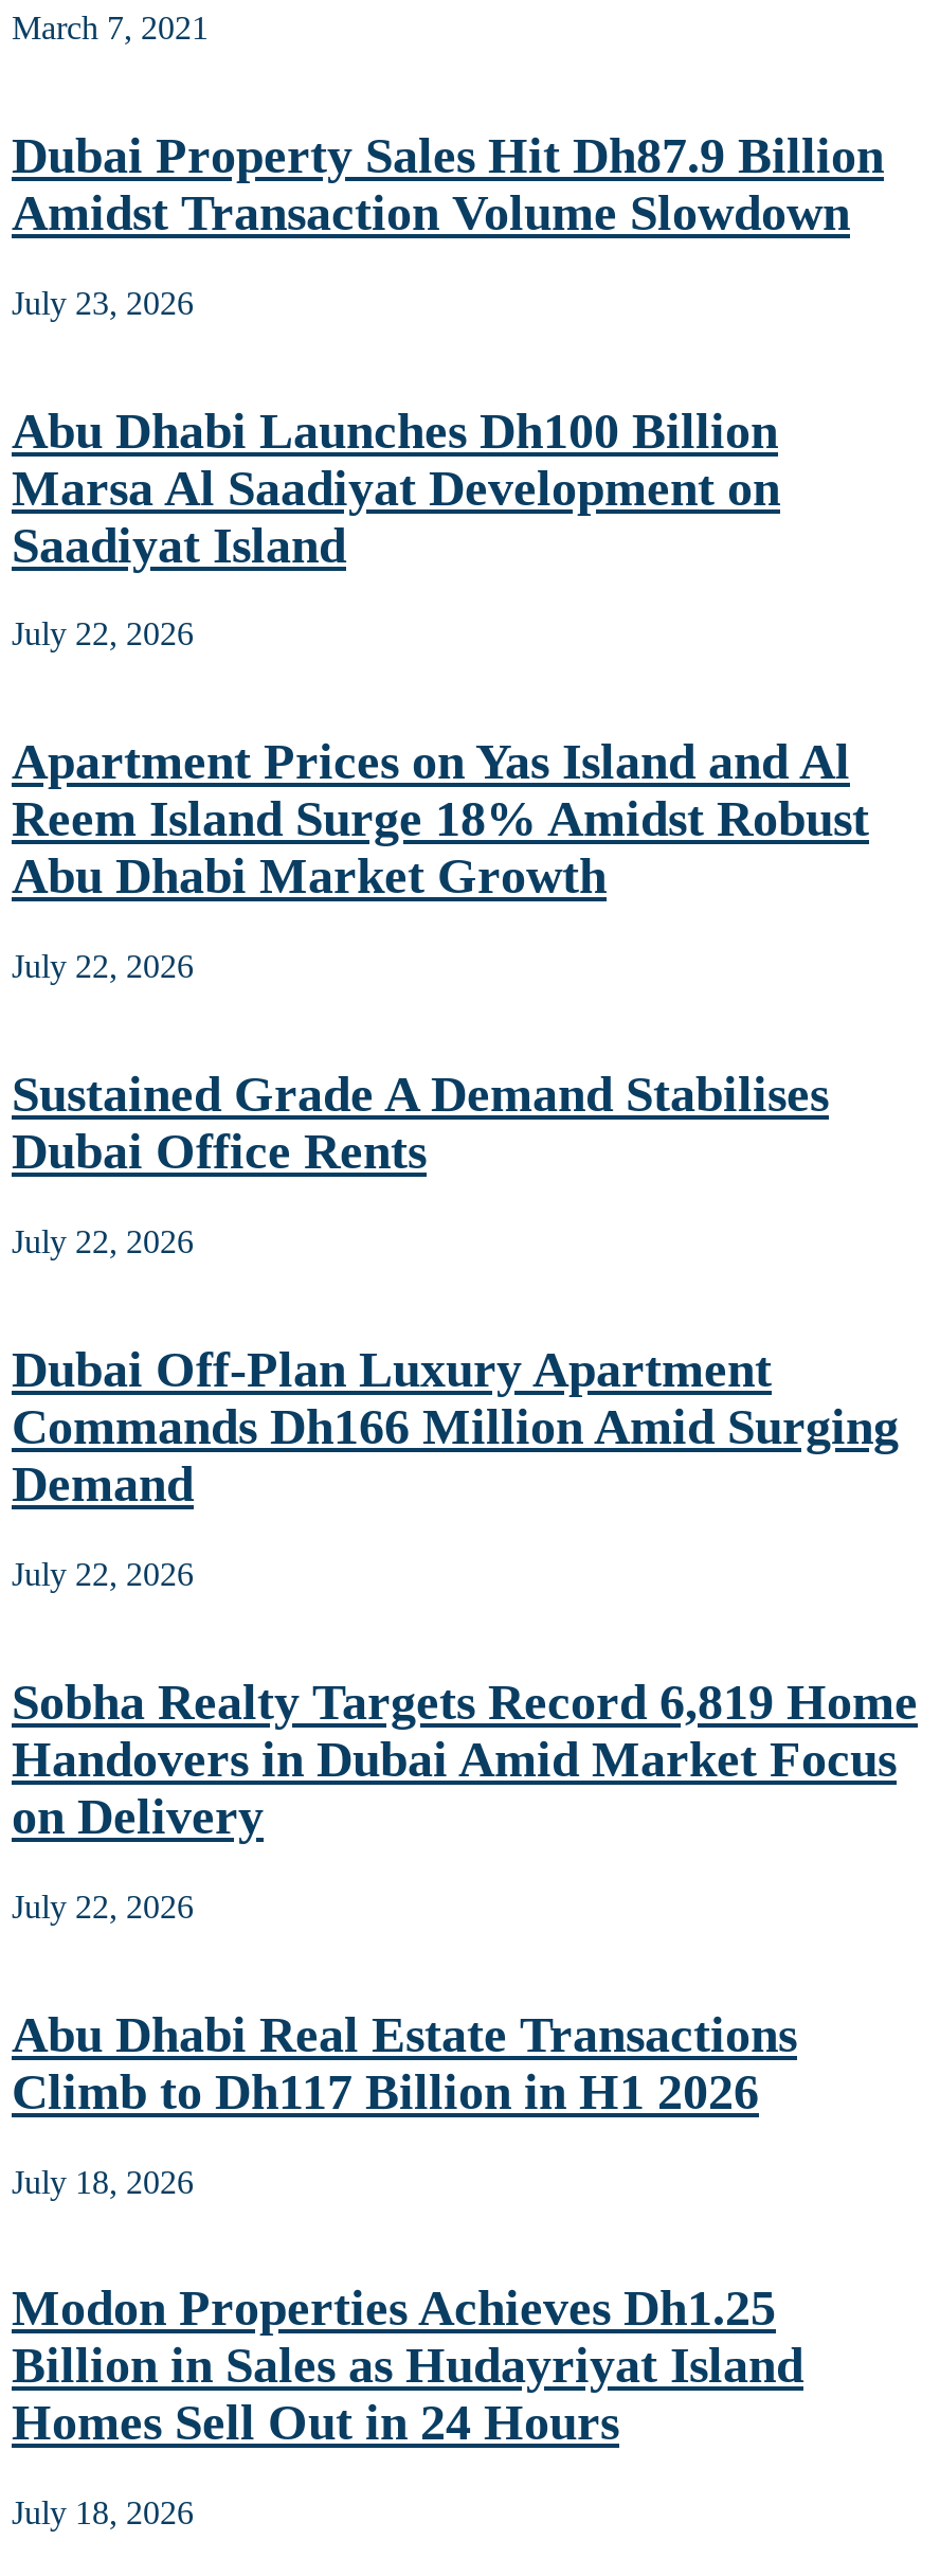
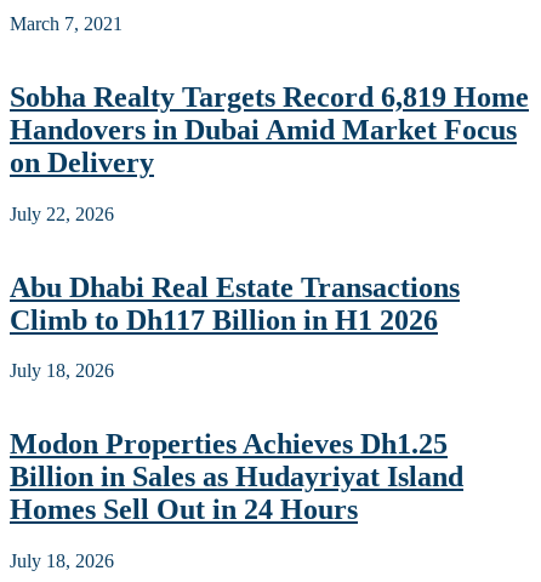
- Dubai Property Sales Hit Dh87.9 Billion
- Amidst Transaction Volume Slowdown
- July 23, 2026
- Abu Dhabi Launches Dh100 Billion
- Marsa Al Saadiyat Development on
- Saadiyat Island
- July 22, 2026
- Apartment Prices on Yas Island and Al
- Reem Island Surge 18% Amidst Robust
- Abu Dhabi Market Growth
- July 22, 2026
- Sustained Grade A Demand Stabilises
- Dubai Office Rents
- July 22, 2026
- Dubai Off-Plan Luxury Apartment
- Commands Dh166 Million Amid Surging
- Demand
- July 22, 2026
